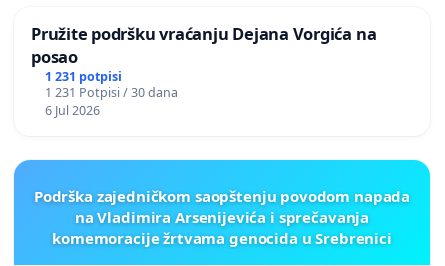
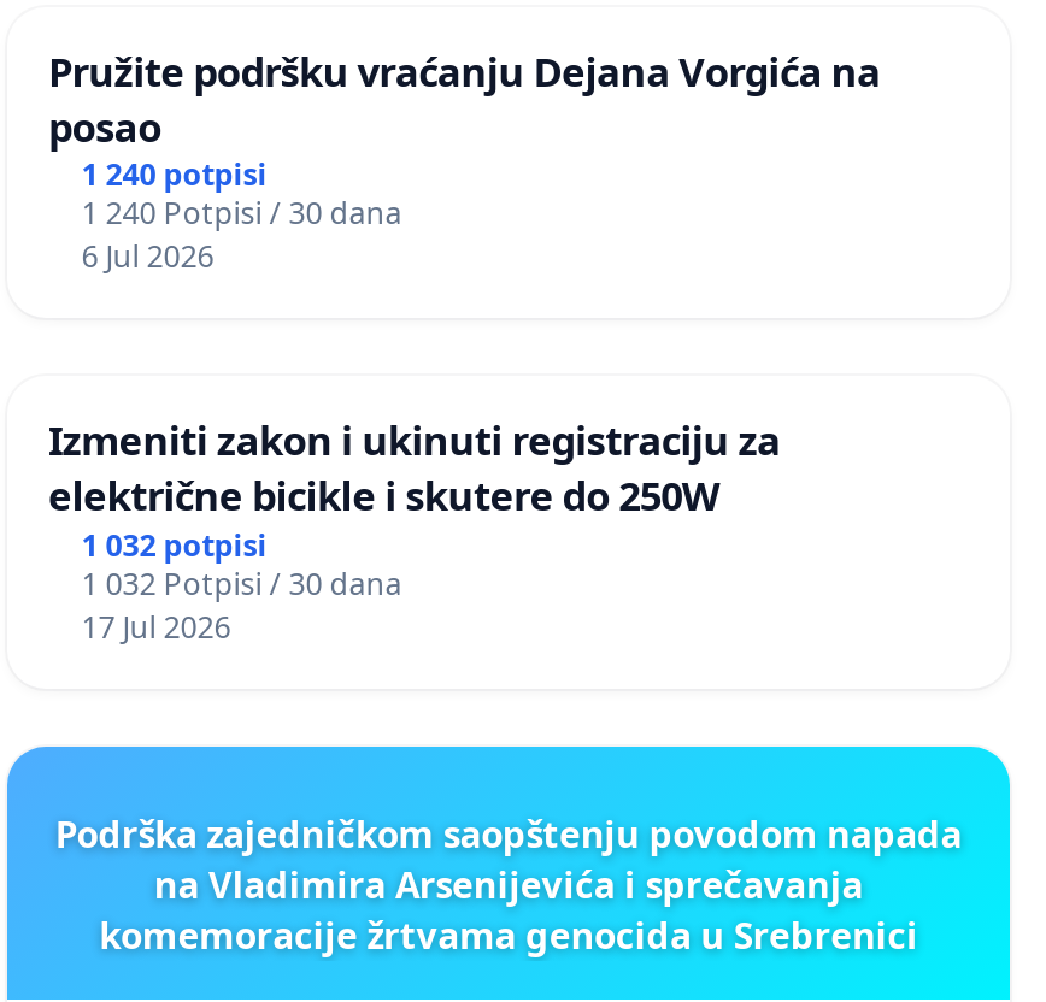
- 1 231 potpisi
+ 1 240 potpisi

- 1 231 Potpisi / 30 dana
+ 1 240 Potpisi / 30 dana

+ Izmeniti zakon i ukinuti registraciju za
+ električne bicikle i skutere do 250W
+ 1 032 potpisi
+ 1 032 Potpisi / 30 dana
+ 17 Jul 2026
